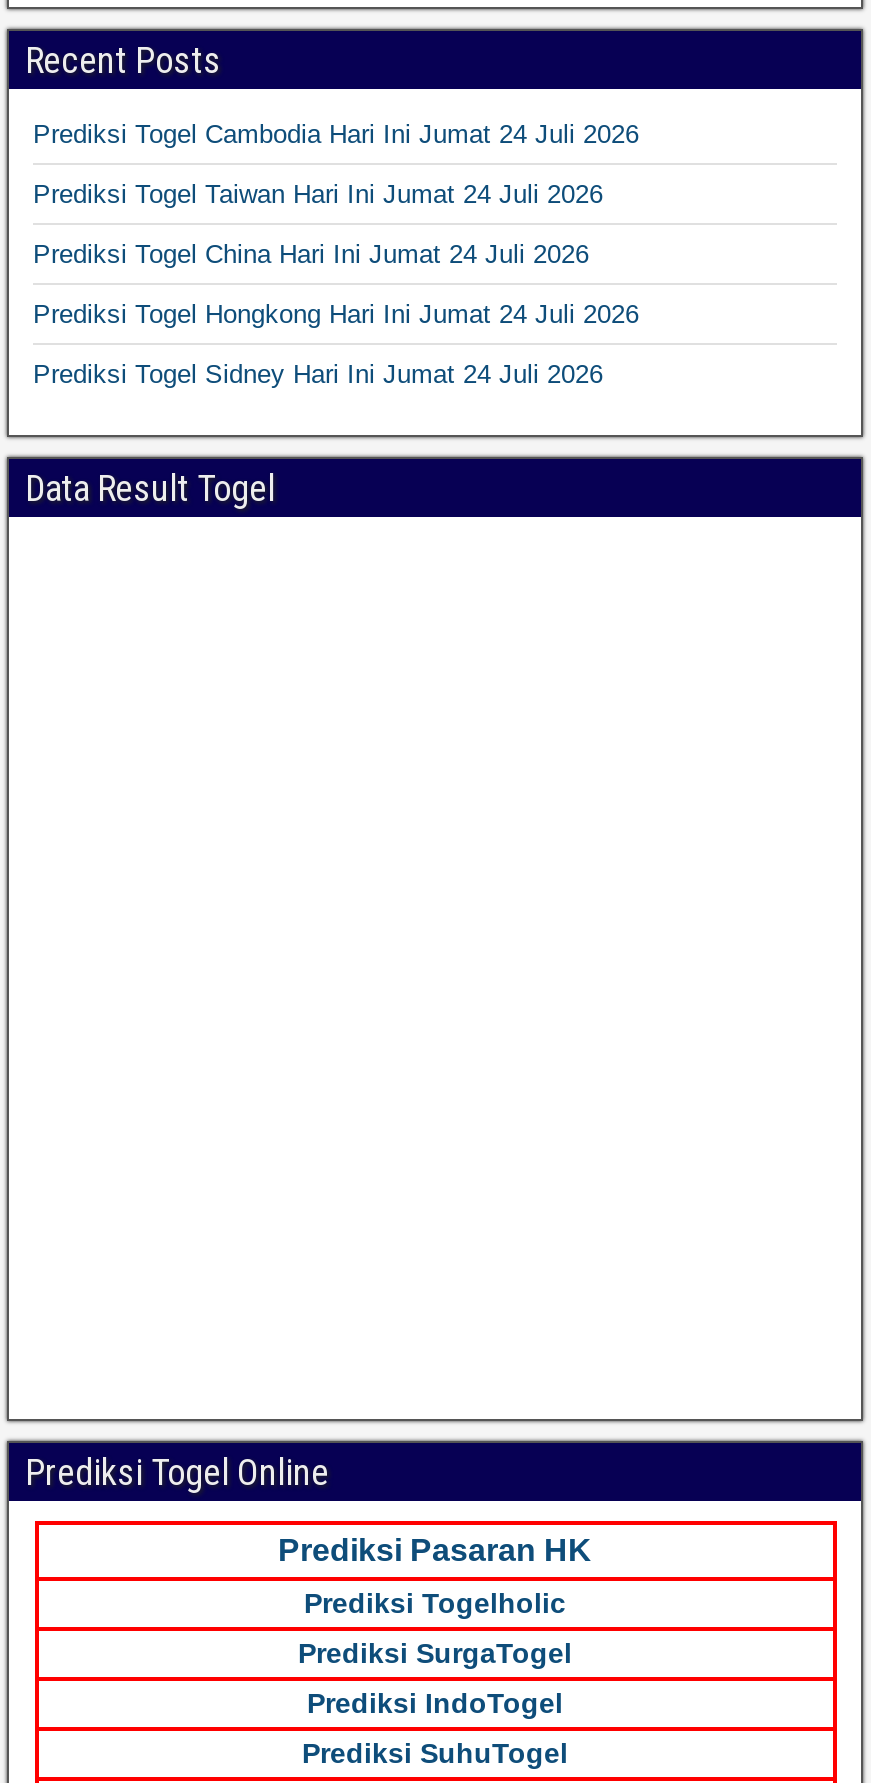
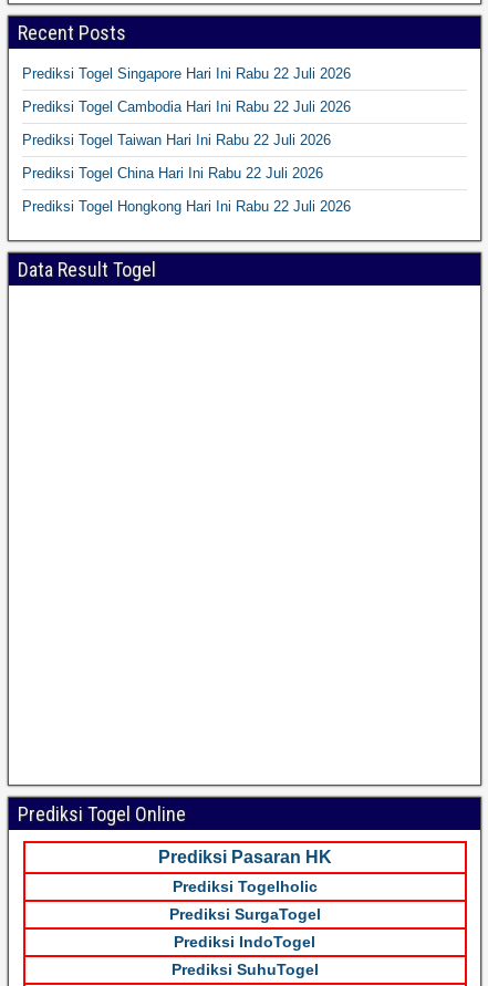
- Prediksi Togel Cambodia Hari Ini Jumat 24 Juli 2026
+ Prediksi Togel Singapore Hari Ini Rabu 22 Juli 2026

- Prediksi Togel Taiwan Hari Ini Jumat 24 Juli 2026
+ Prediksi Togel Cambodia Hari Ini Rabu 22 Juli 2026

- Prediksi Togel China Hari Ini Jumat 24 Juli 2026
+ Prediksi Togel Taiwan Hari Ini Rabu 22 Juli 2026

- Prediksi Togel Hongkong Hari Ini Jumat 24 Juli 2026
+ Prediksi Togel China Hari Ini Rabu 22 Juli 2026

- Prediksi Togel Sidney Hari Ini Jumat 24 Juli 2026
+ Prediksi Togel Hongkong Hari Ini Rabu 22 Juli 2026
